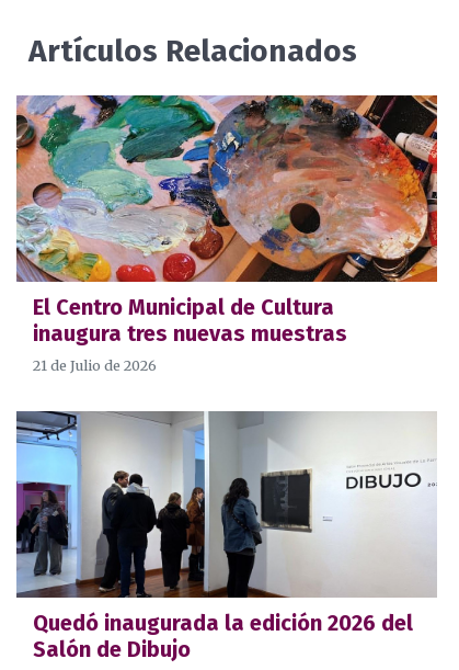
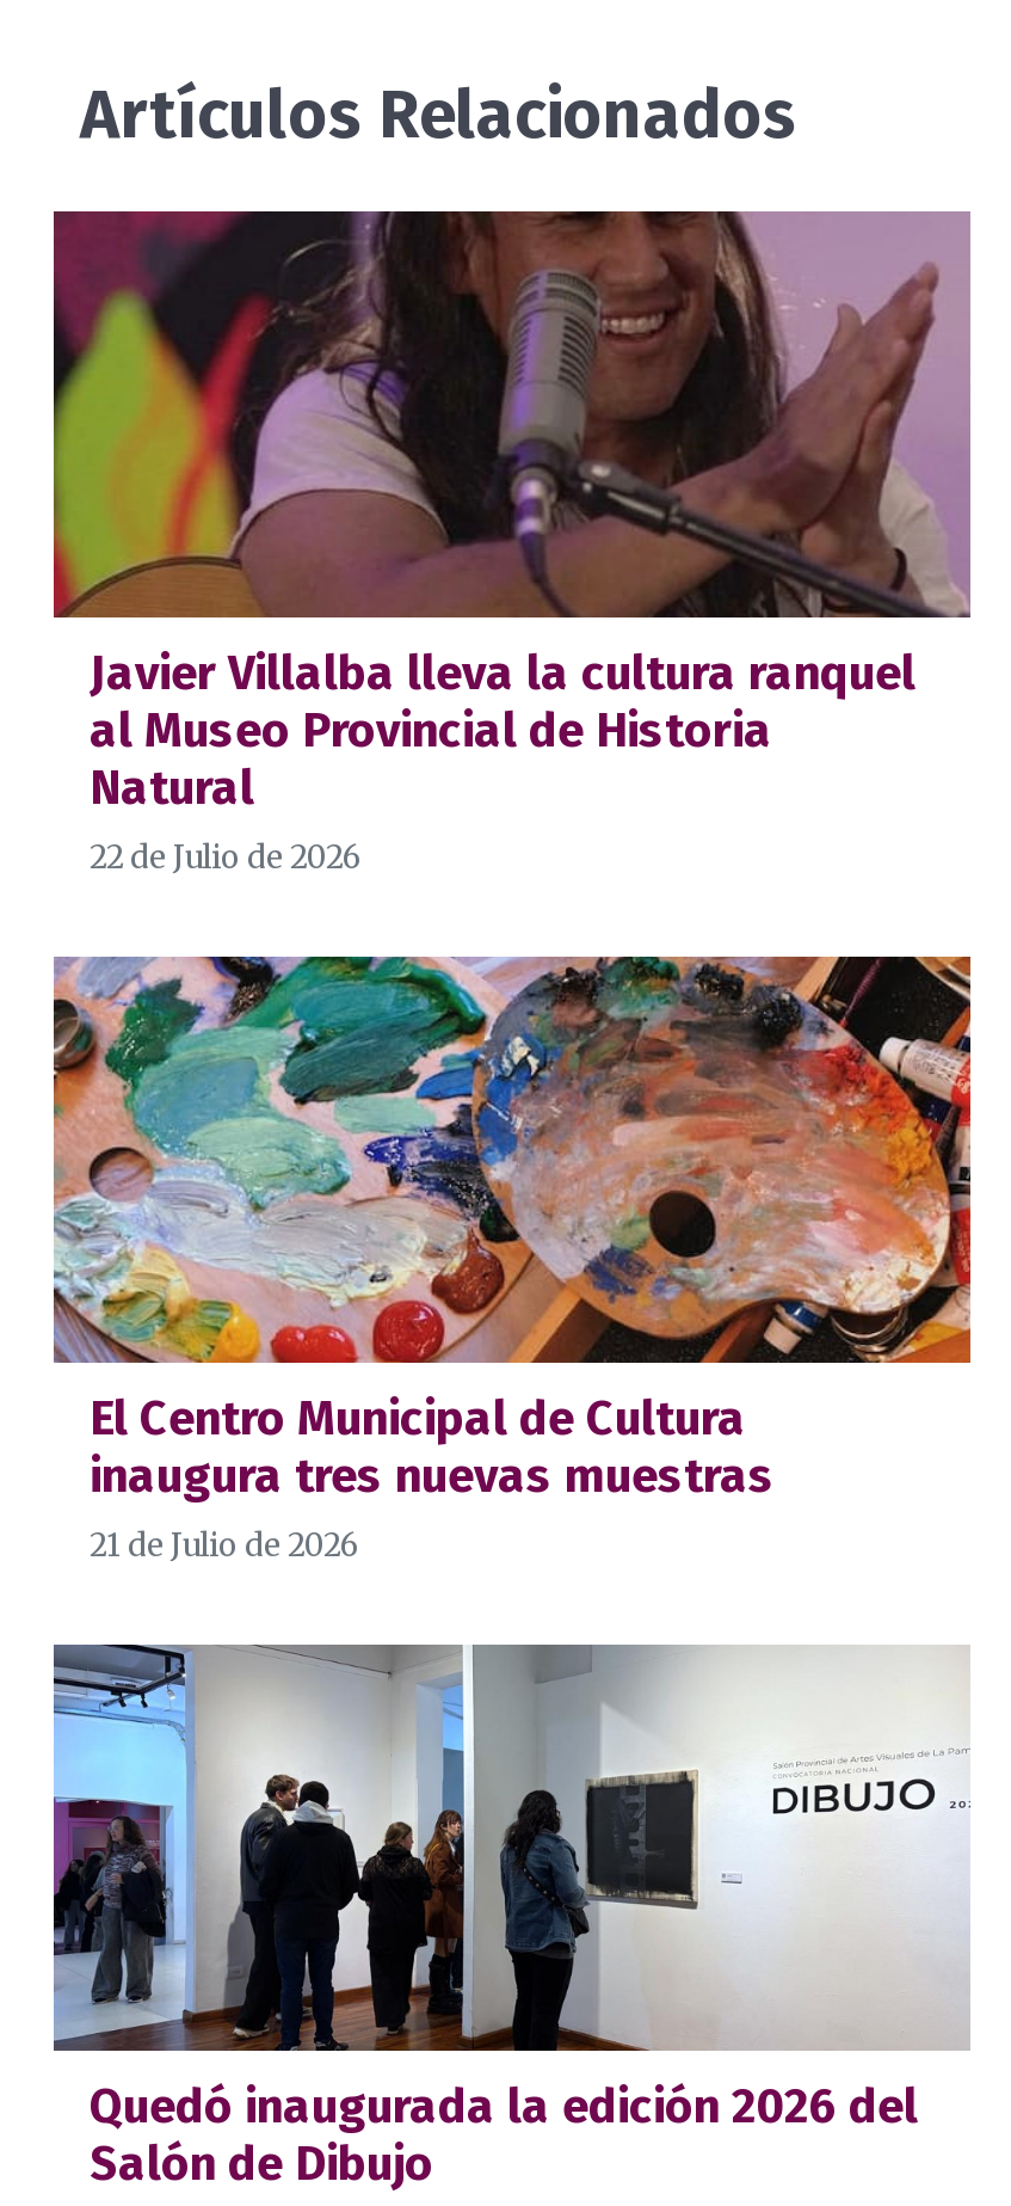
+ [image]
+ Javier Villalba lleva la cultura ranquel
+ al Museo Provincial de Historia
+ Natural
+ 22 de Julio de 2026
